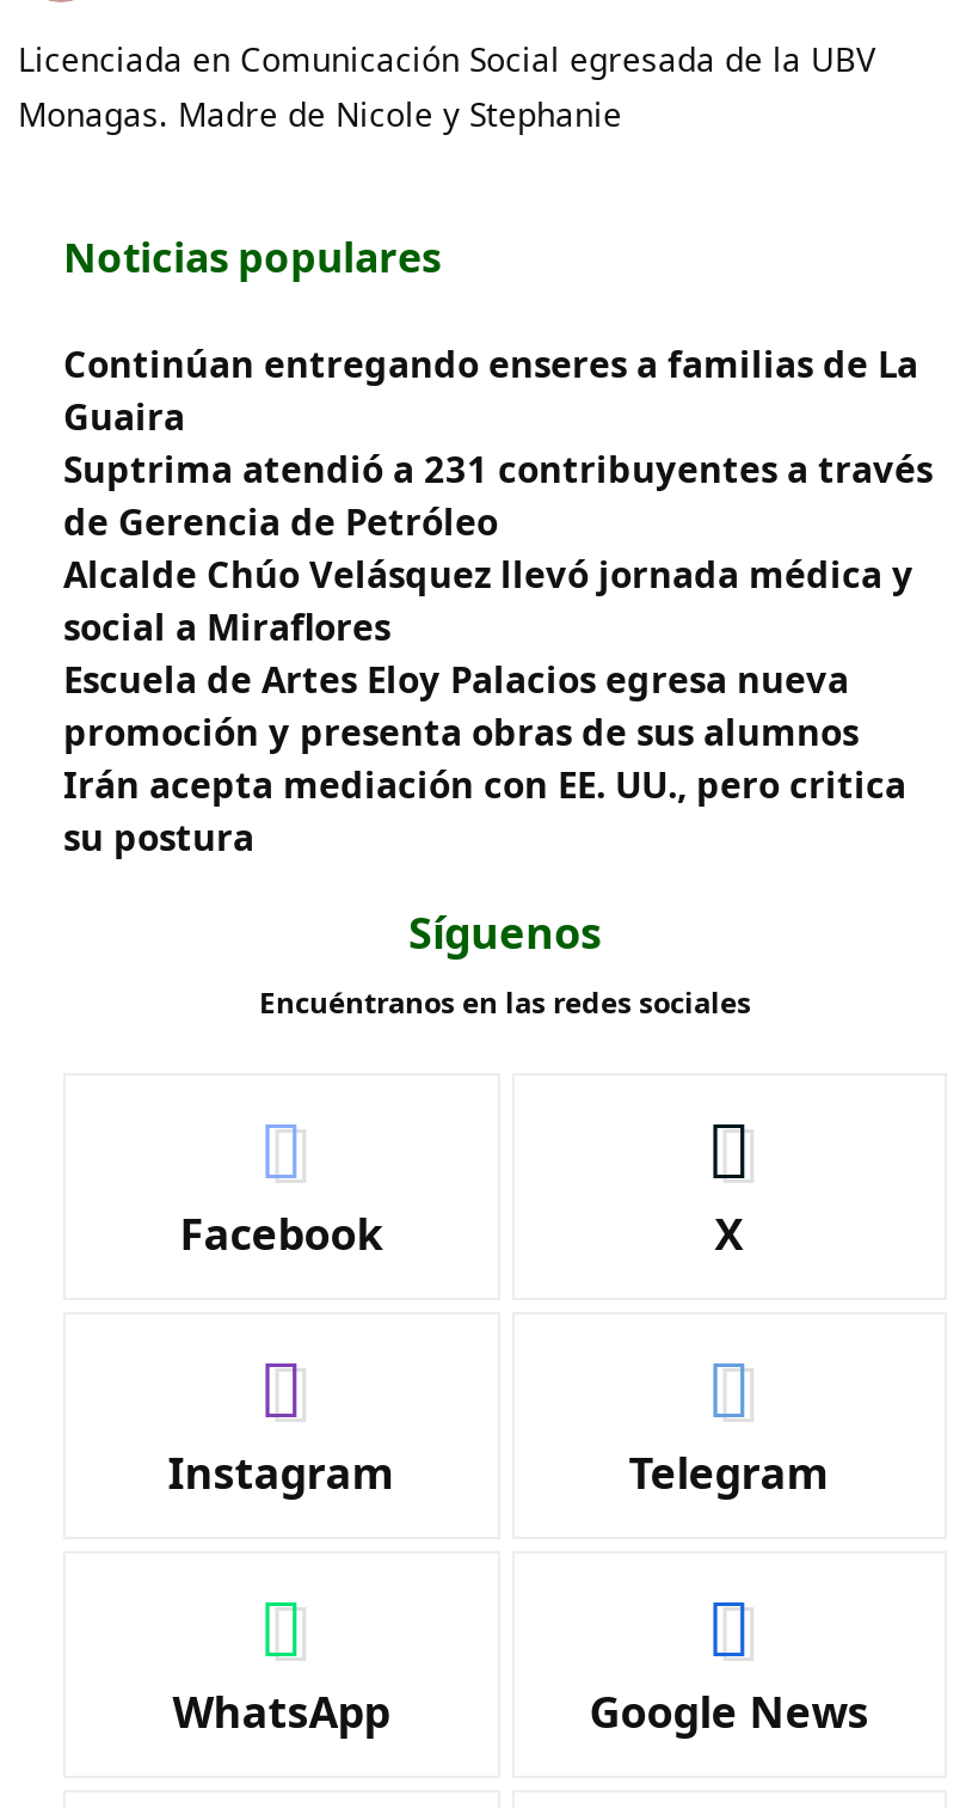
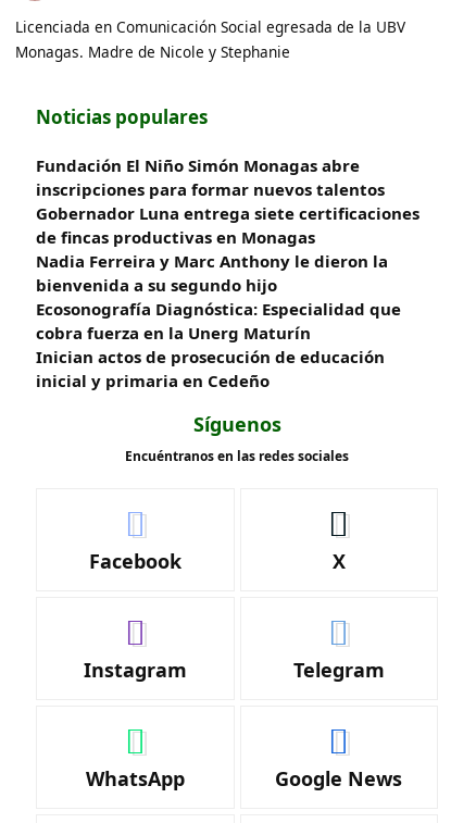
- Continúan entregando enseres a familias de La
- Guaira
- Suptrima atendió a 231 contribuyentes a través
- de Gerencia de Petróleo
- Alcalde Chúo Velásquez llevó jornada médica y
- social a Miraflores
- Escuela de Artes Eloy Palacios egresa nueva
- promoción y presenta obras de sus alumnos
- Irán acepta mediación con EE. UU., pero critica
- su postura
+ Fundación El Niño Simón Monagas abre
+ inscripciones para formar nuevos talentos
+ Gobernador Luna entrega siete certificaciones
+ de fincas productivas en Monagas
+ Nadia Ferreira y Marc Anthony le dieron la
+ bienvenida a su segundo hijo
+ Ecosonografía Diagnóstica: Especialidad que
+ cobra fuerza en la Unerg Maturín
+ Inician actos de prosecución de educación
+ inicial y primaria en Cedeño
